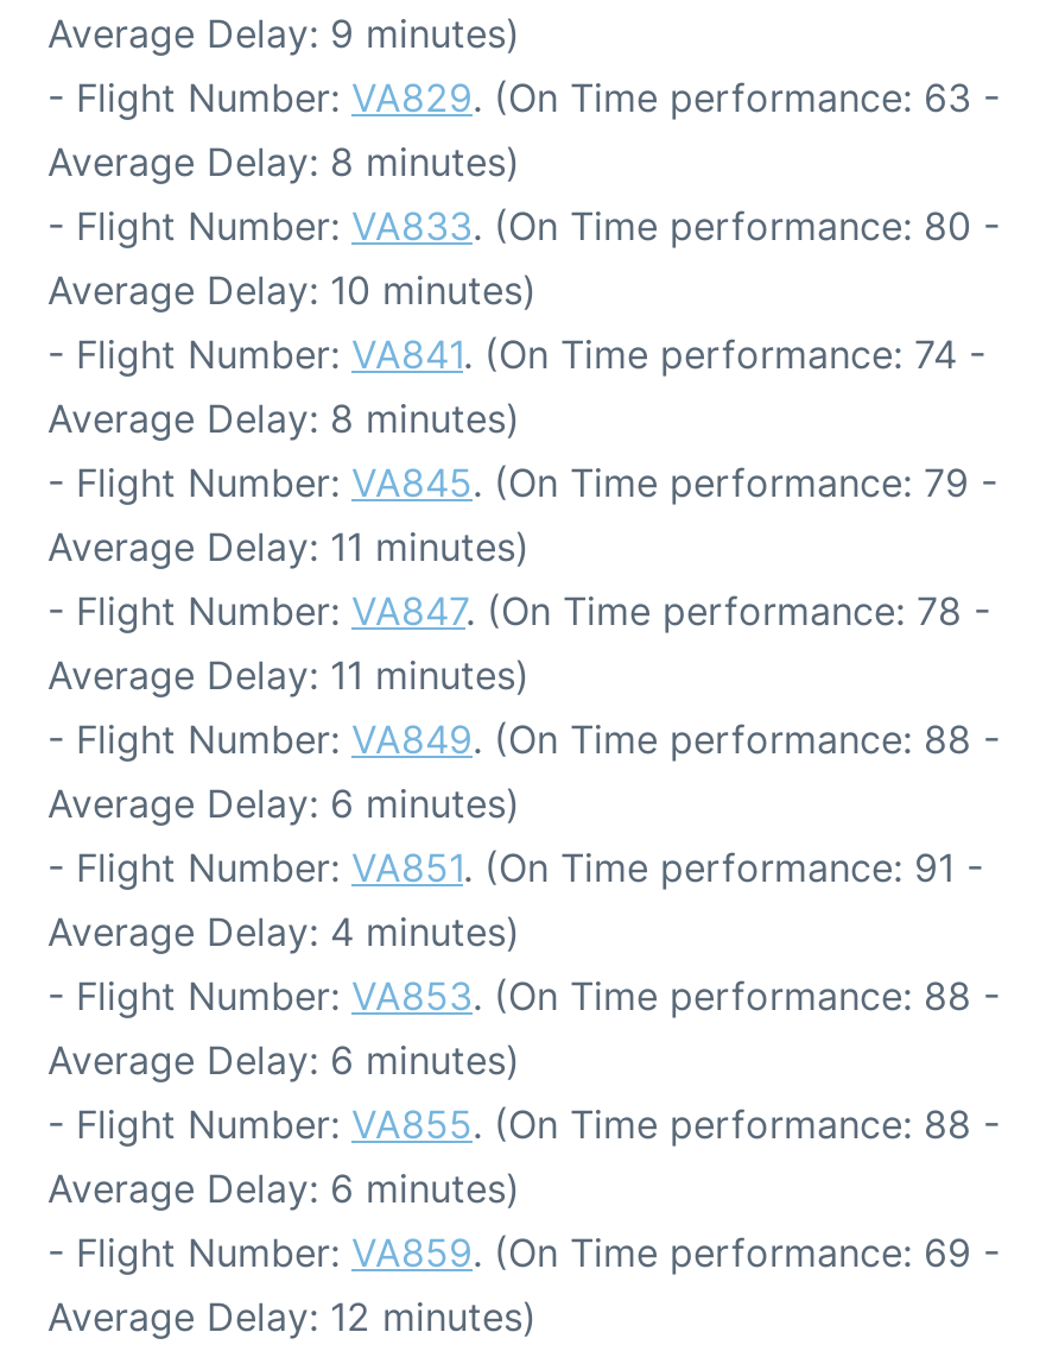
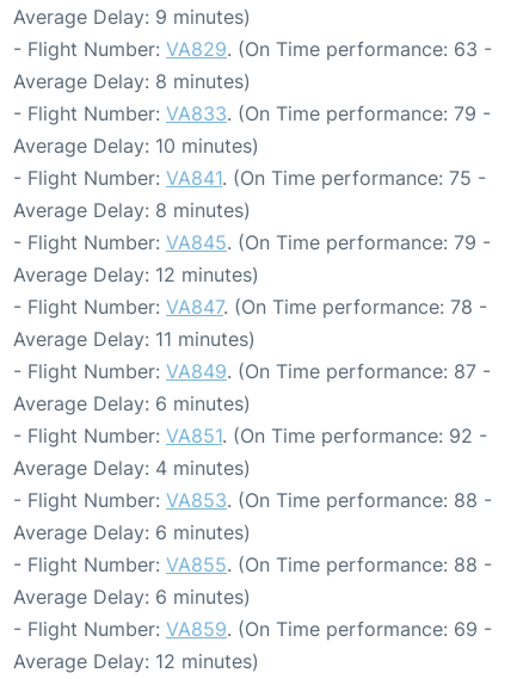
- - Flight Number: VA833. (On Time performance: 80 -
+ - Flight Number: VA833. (On Time performance: 79 -

- - Flight Number: VA841. (On Time performance: 74 -
+ - Flight Number: VA841. (On Time performance: 75 -

- Average Delay: 11 minutes)
+ Average Delay: 12 minutes)

- - Flight Number: VA849. (On Time performance: 88 -
+ - Flight Number: VA849. (On Time performance: 87 -

- - Flight Number: VA851. (On Time performance: 91 -
+ - Flight Number: VA851. (On Time performance: 92 -
